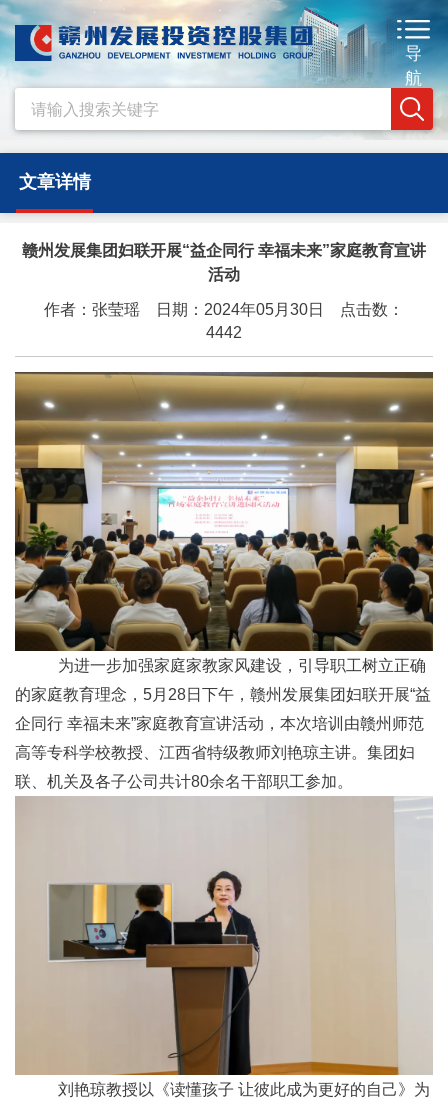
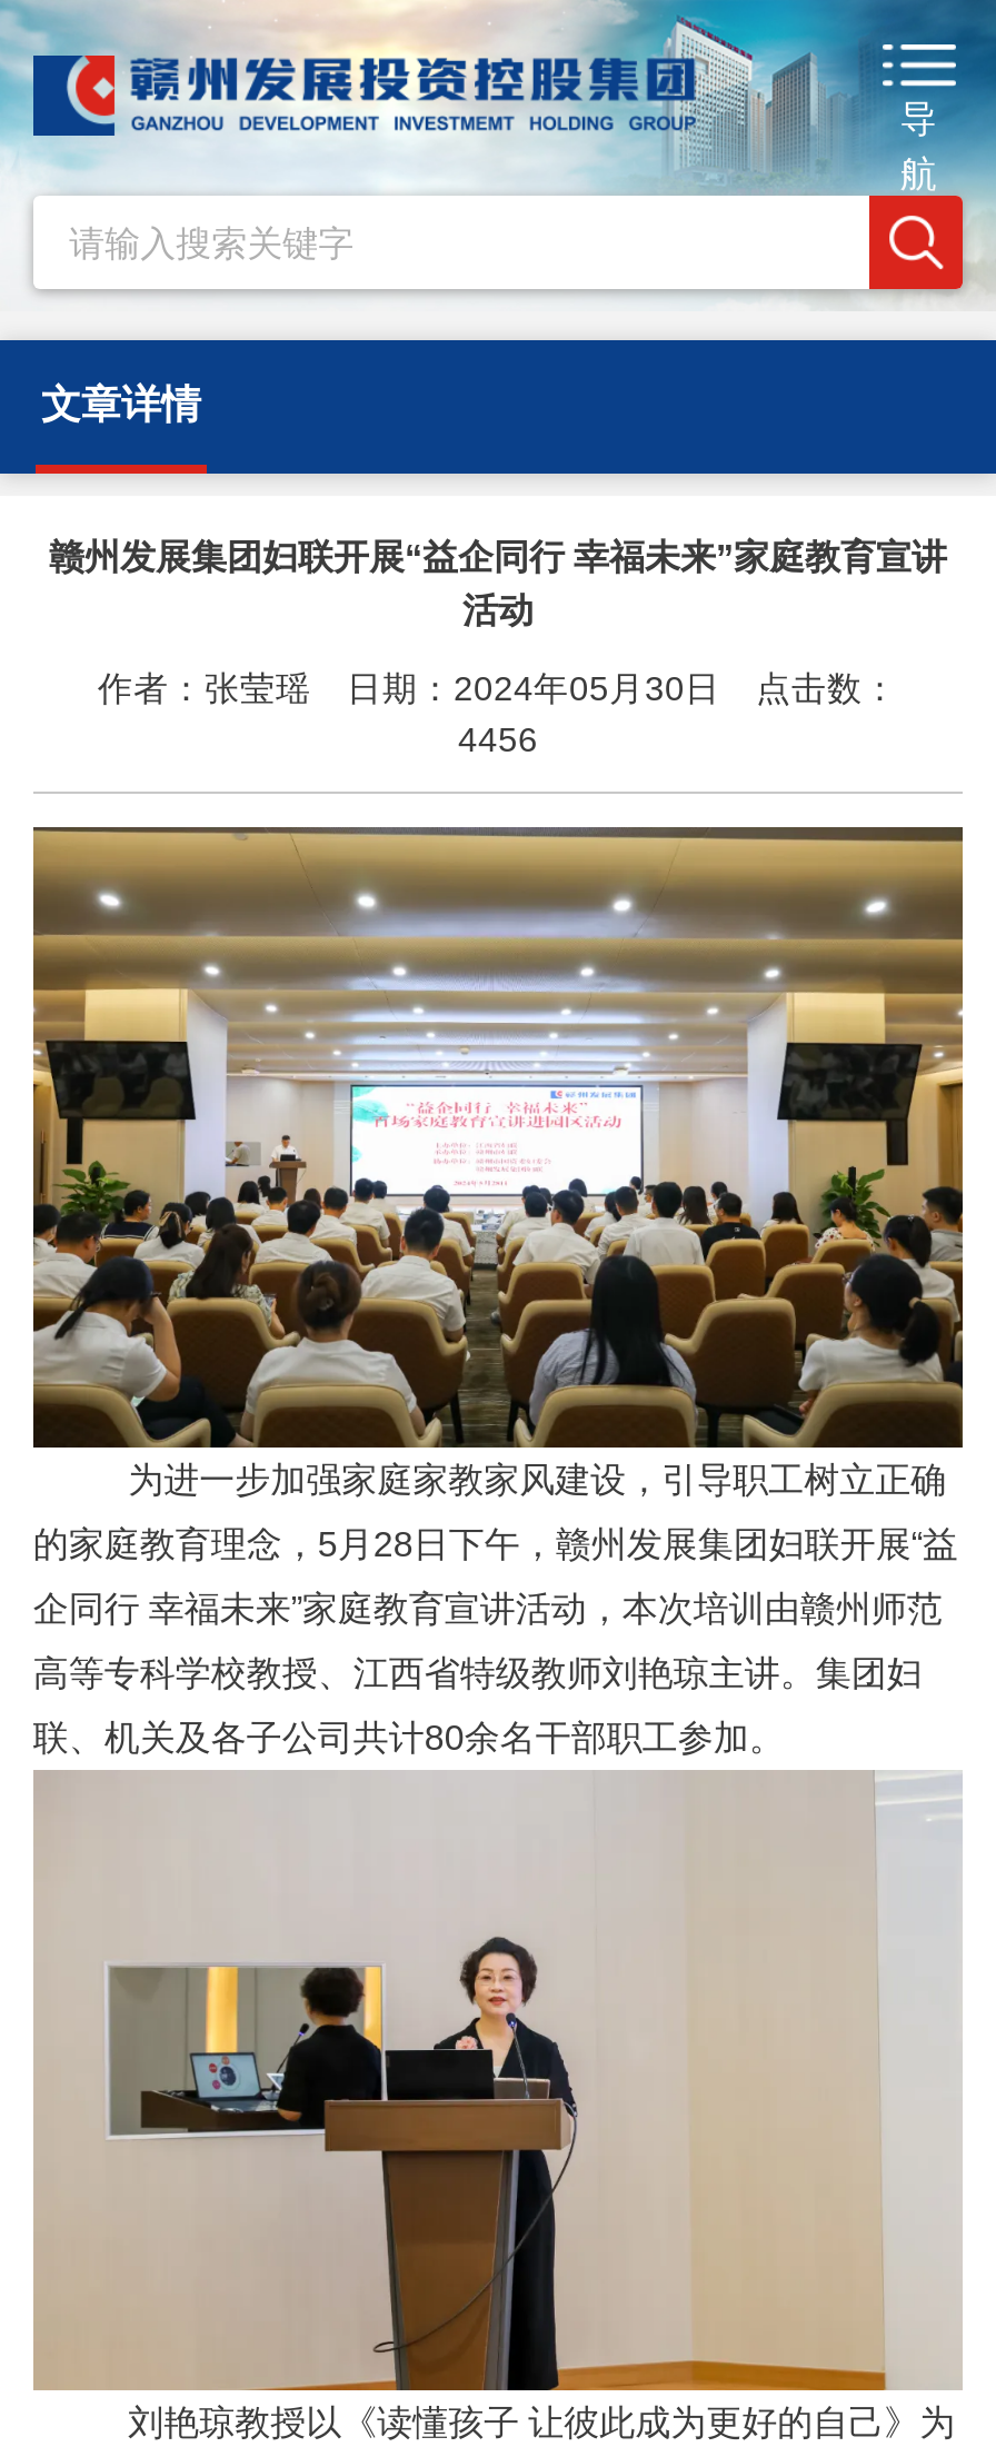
- 4442
+ 4456
